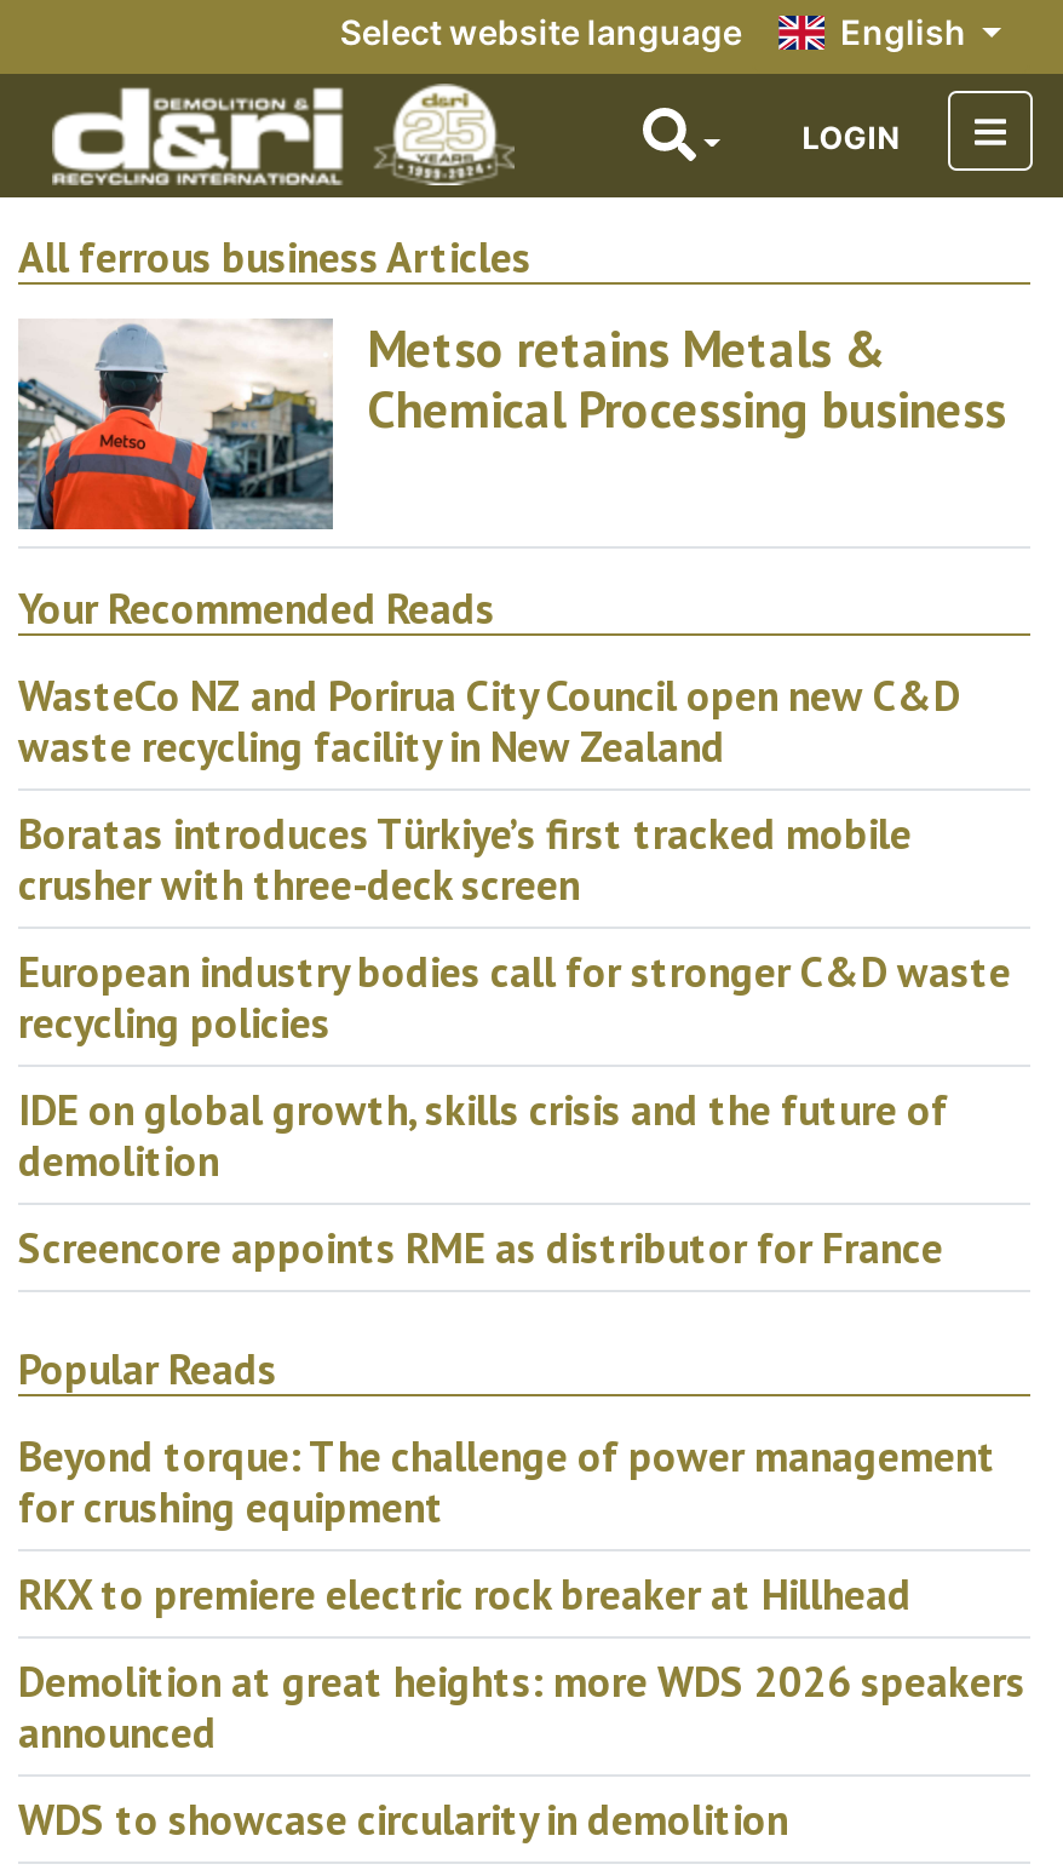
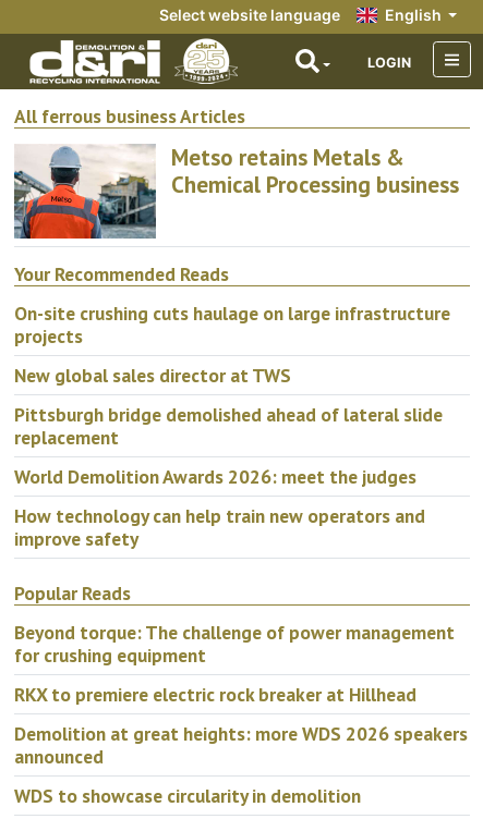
- WasteCo NZ and Porirua City Council open new C&D
- waste recycling facility in New Zealand
+ On-site crushing cuts haulage on large infrastructure
+ projects

- Boratas introduces Türkiye’s first tracked mobile
- crusher with three-deck screen
+ New global sales director at TWS

- European industry bodies call for stronger C&D waste
- recycling policies
+ Pittsburgh bridge demolished ahead of lateral slide
+ replacement

- IDE on global growth, skills crisis and the future of
- demolition
+ World Demolition Awards 2026: meet the judges

- Screencore appoints RME as distributor for France
+ How technology can help train new operators and
+ improve safety
